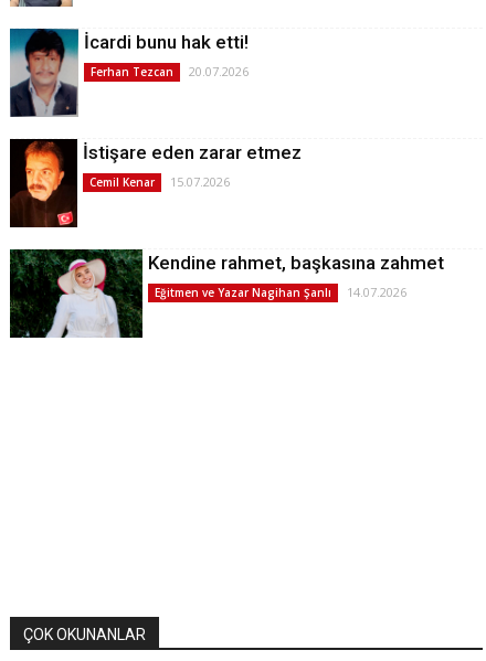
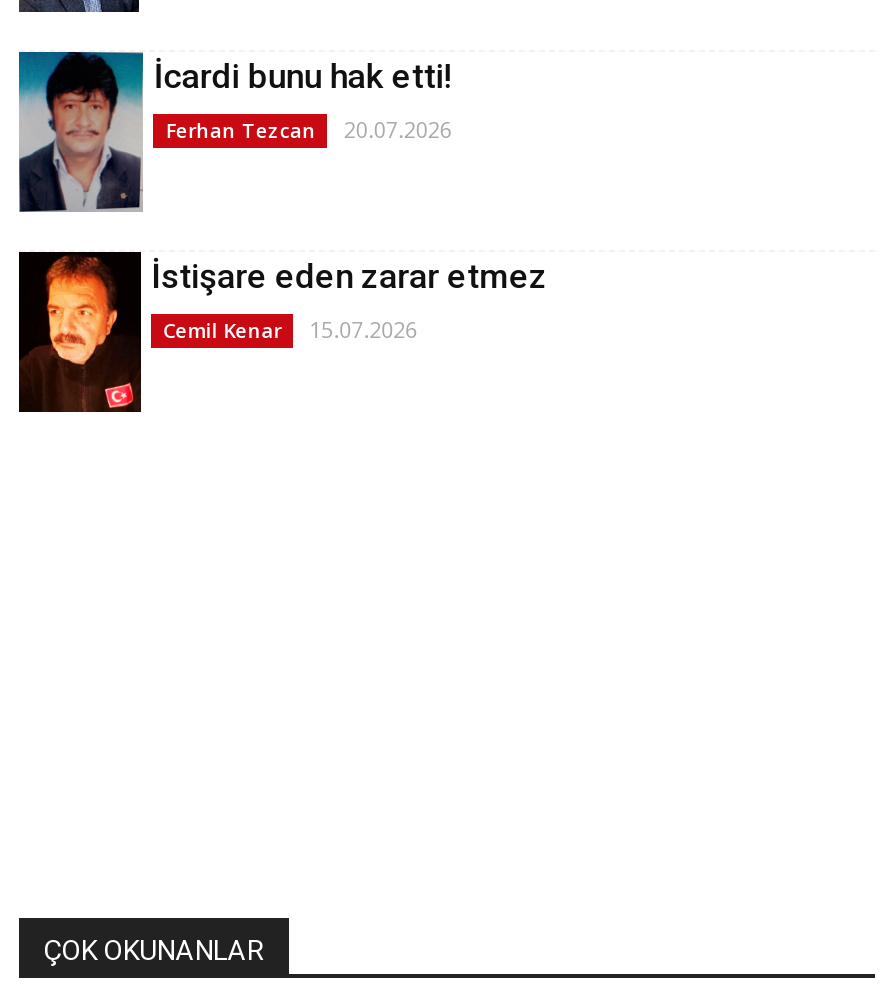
- [image]
- Kendine rahmet, başkasına zahmet
- Eğitmen ve Yazar Nagihan Şanlı
- 14.07.2026
